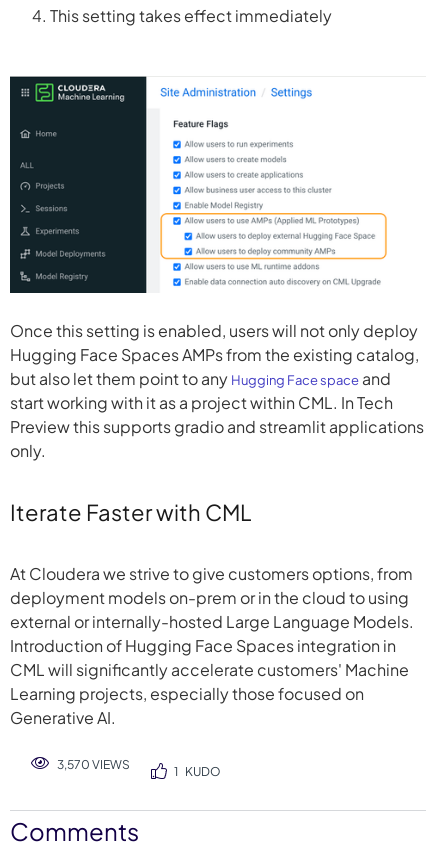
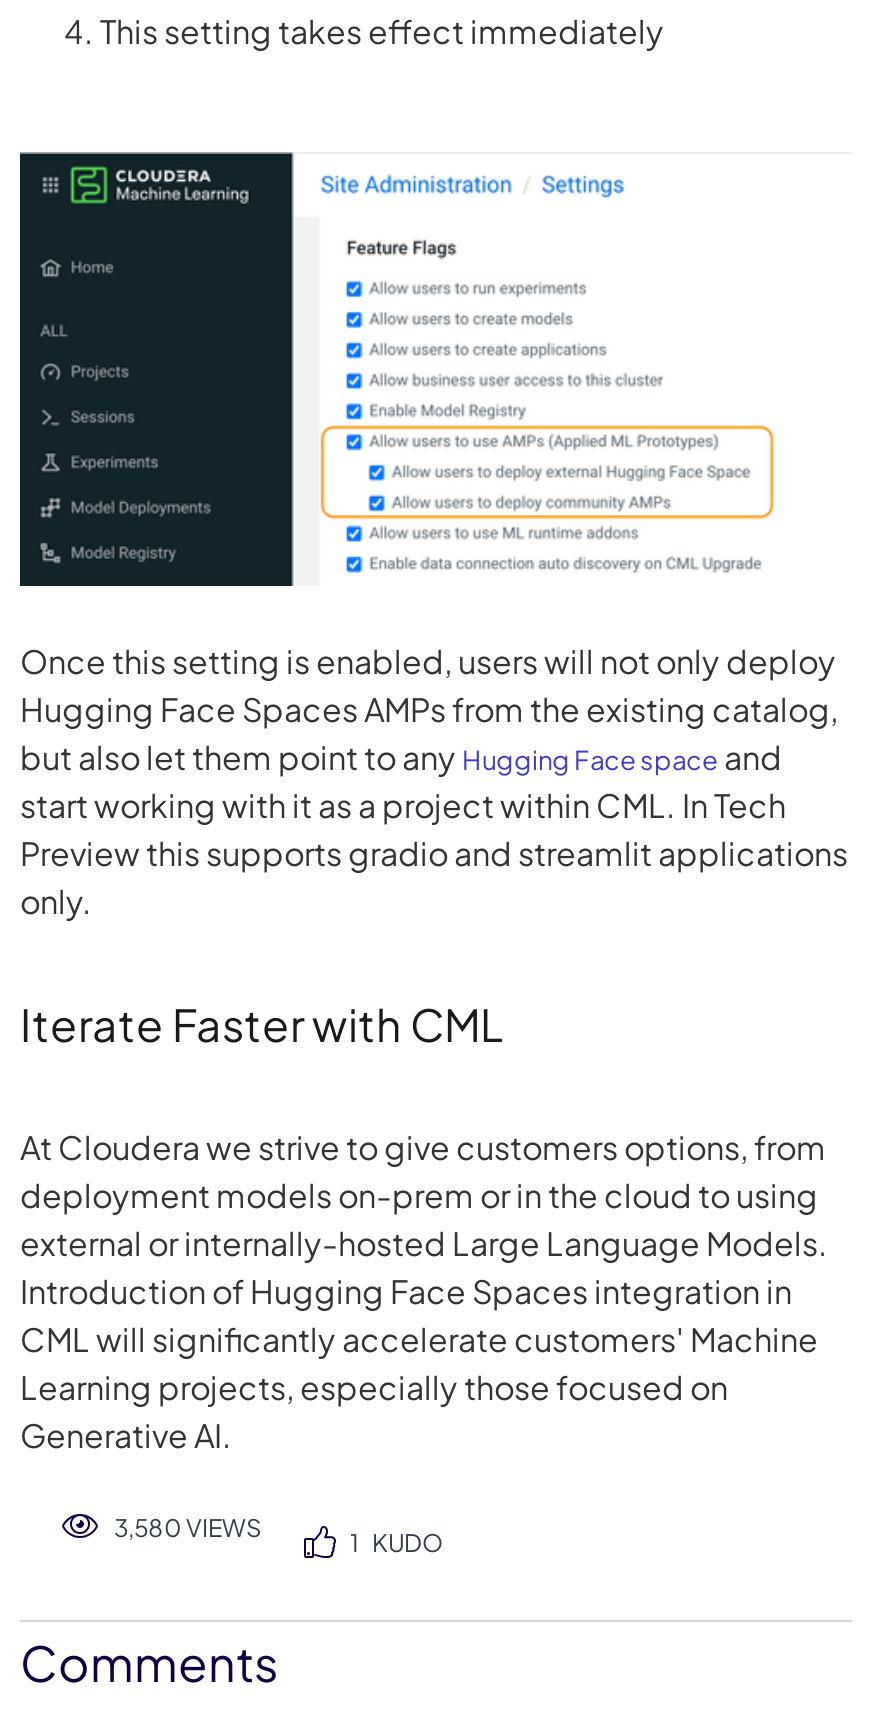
- 3,570 VIEWS
+ 3,580 VIEWS
